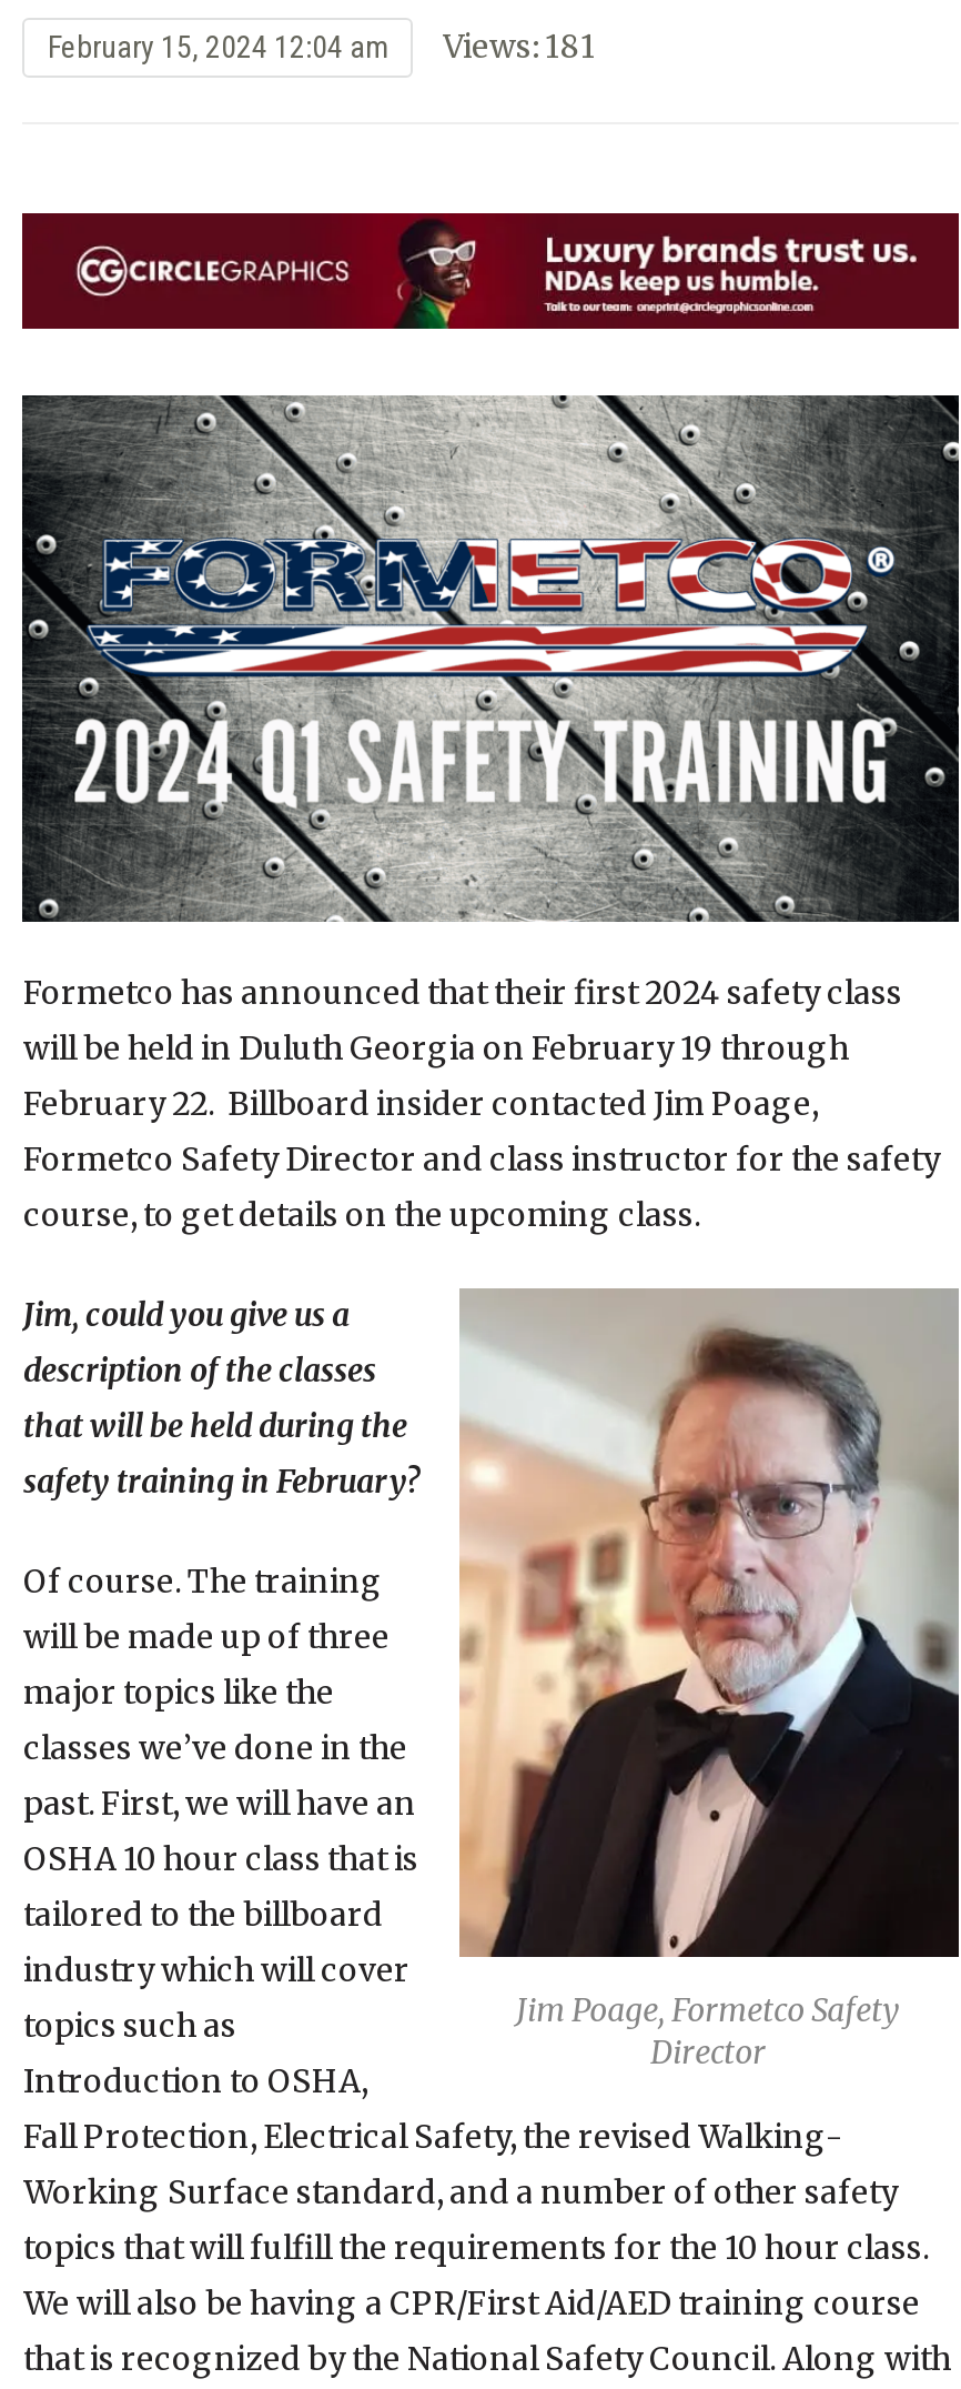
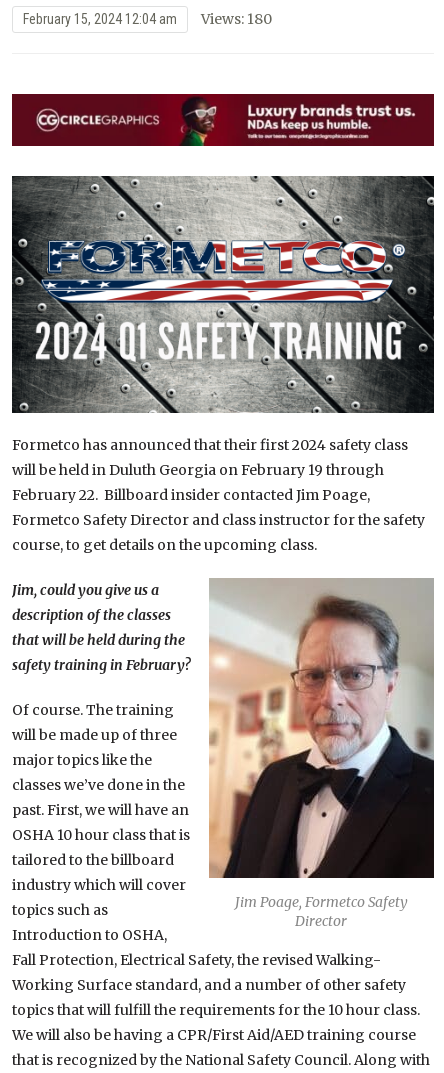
- February 15, 2024 12:04 am Views: 181
+ February 15, 2024 12:04 am Views: 180
